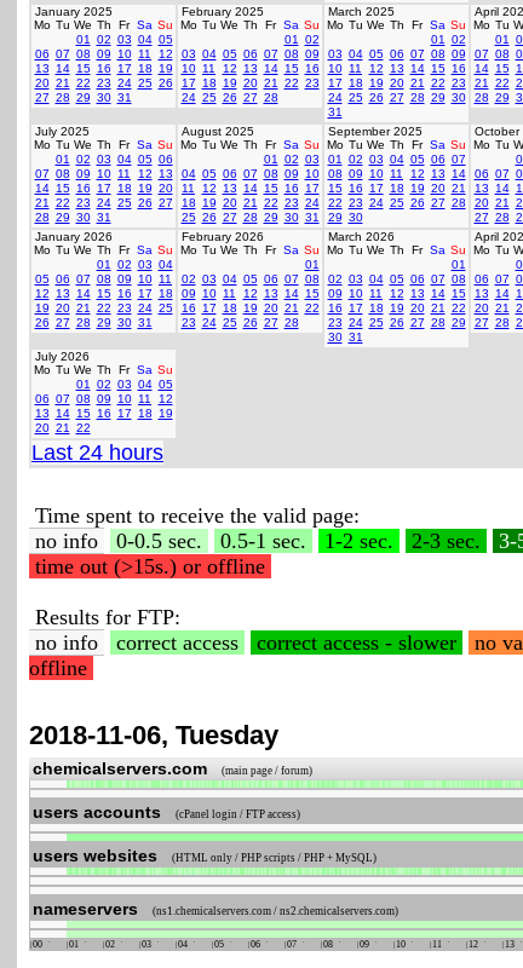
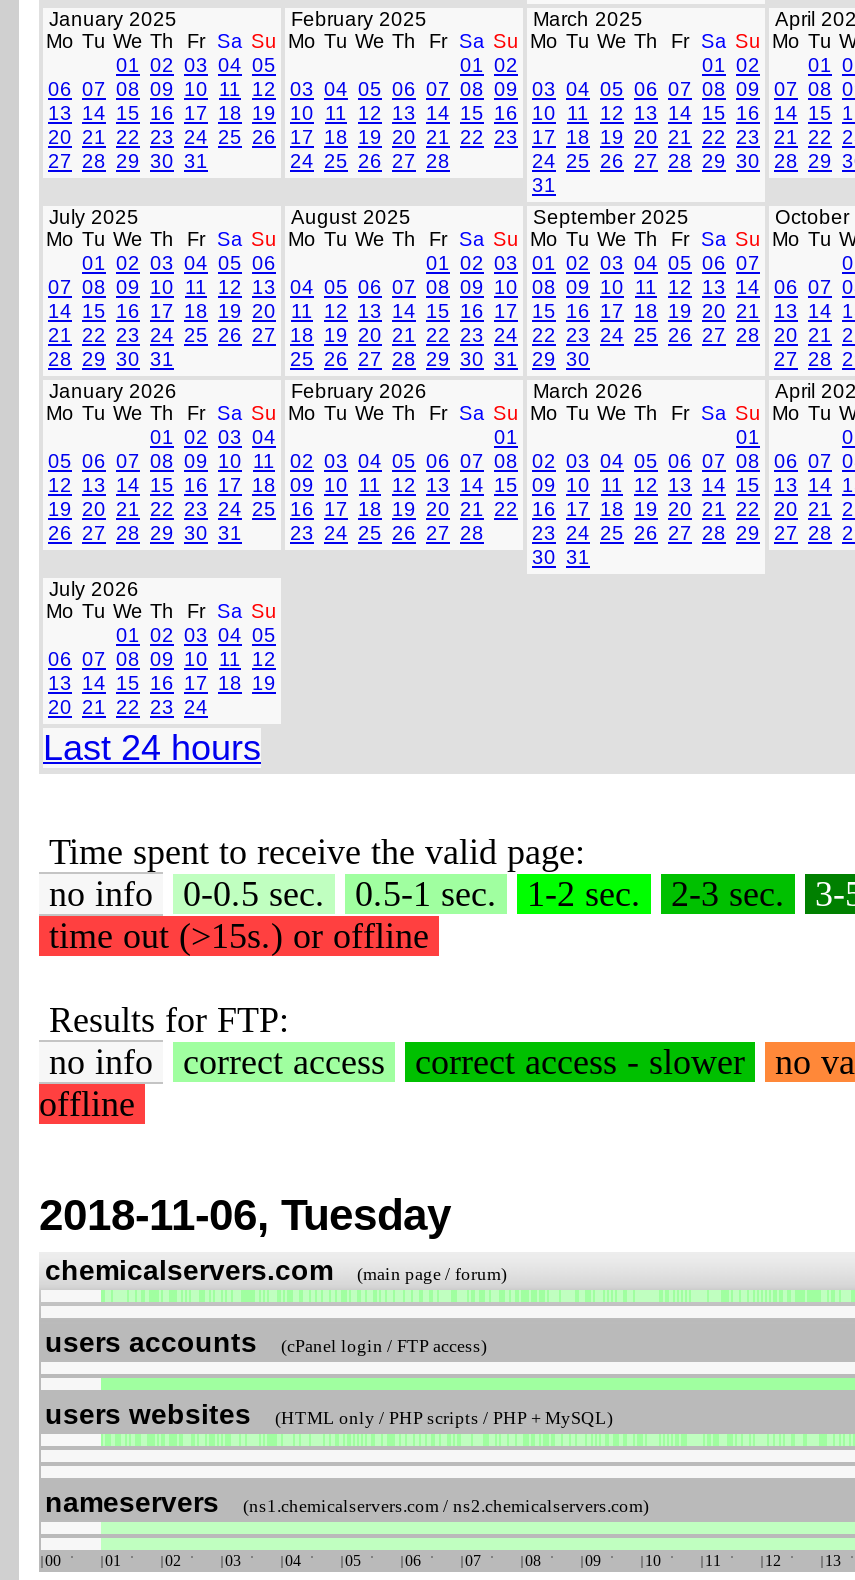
- 20 21 22
+ 20 21 22 23 24
